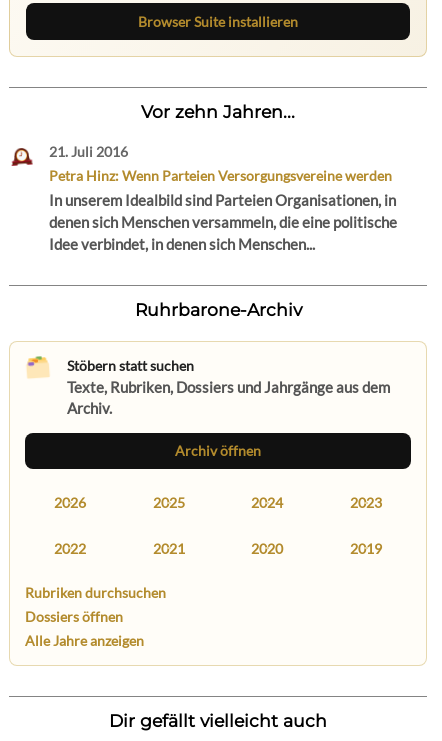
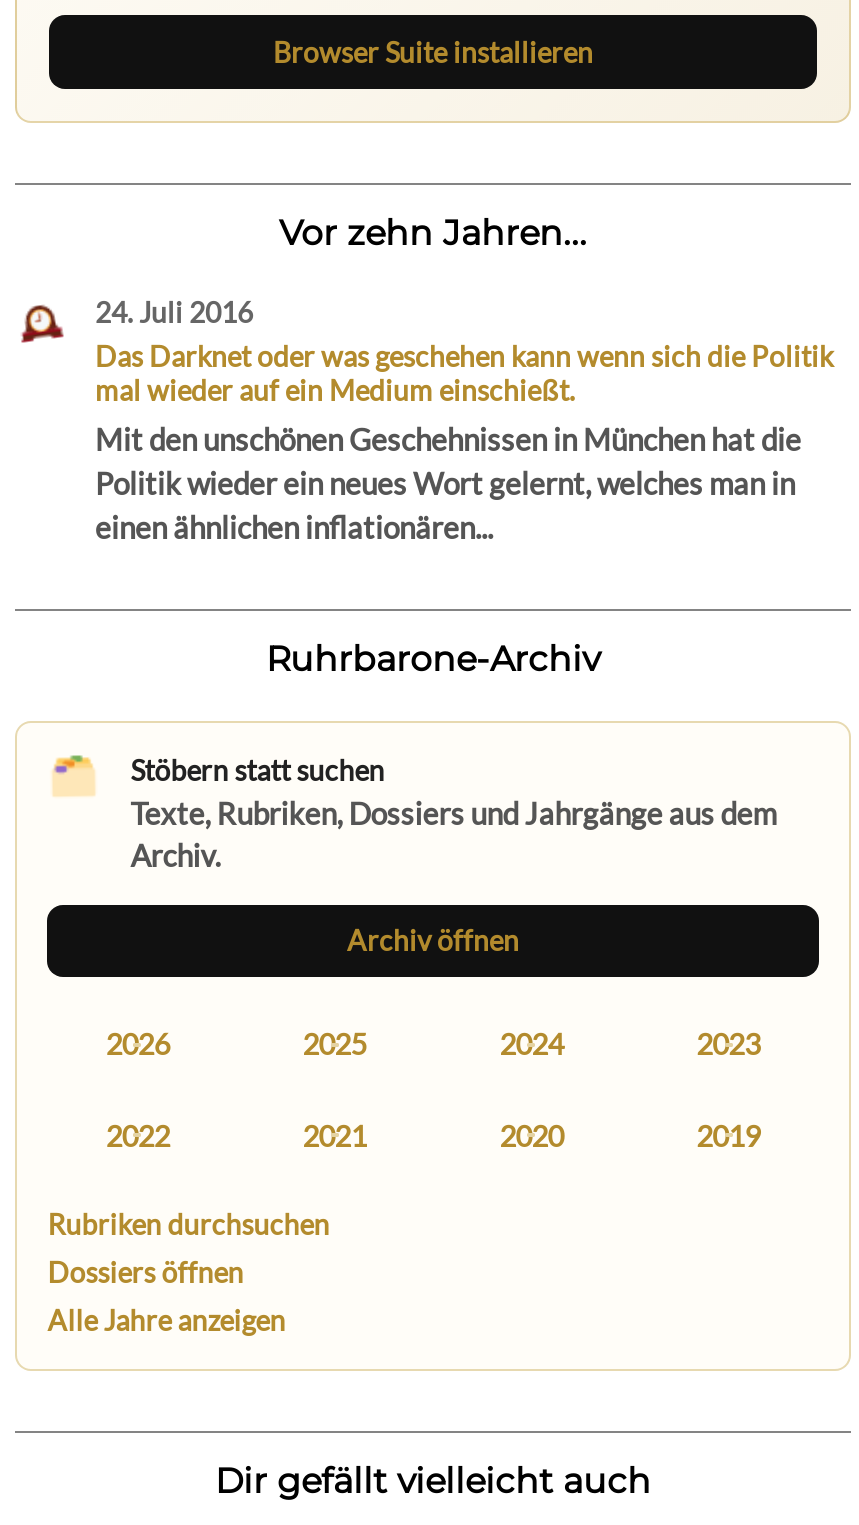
- 21. Juli 2016
- Petra Hinz: Wenn Parteien Versorgungsvereine werden
- In unserem Idealbild sind Parteien Organisationen, in
- denen sich Menschen versammeln, die eine politische
- Idee verbindet, in denen sich Menschen...
+ 24. Juli 2016
+ Das Darknet oder was geschehen kann wenn sich die Politik
+ mal wieder auf ein Medium einschießt.
+ Mit den unschönen Geschehnissen in München hat die
+ Politik wieder ein neues Wort gelernt, welches man in
+ einen ähnlichen inflationären...
